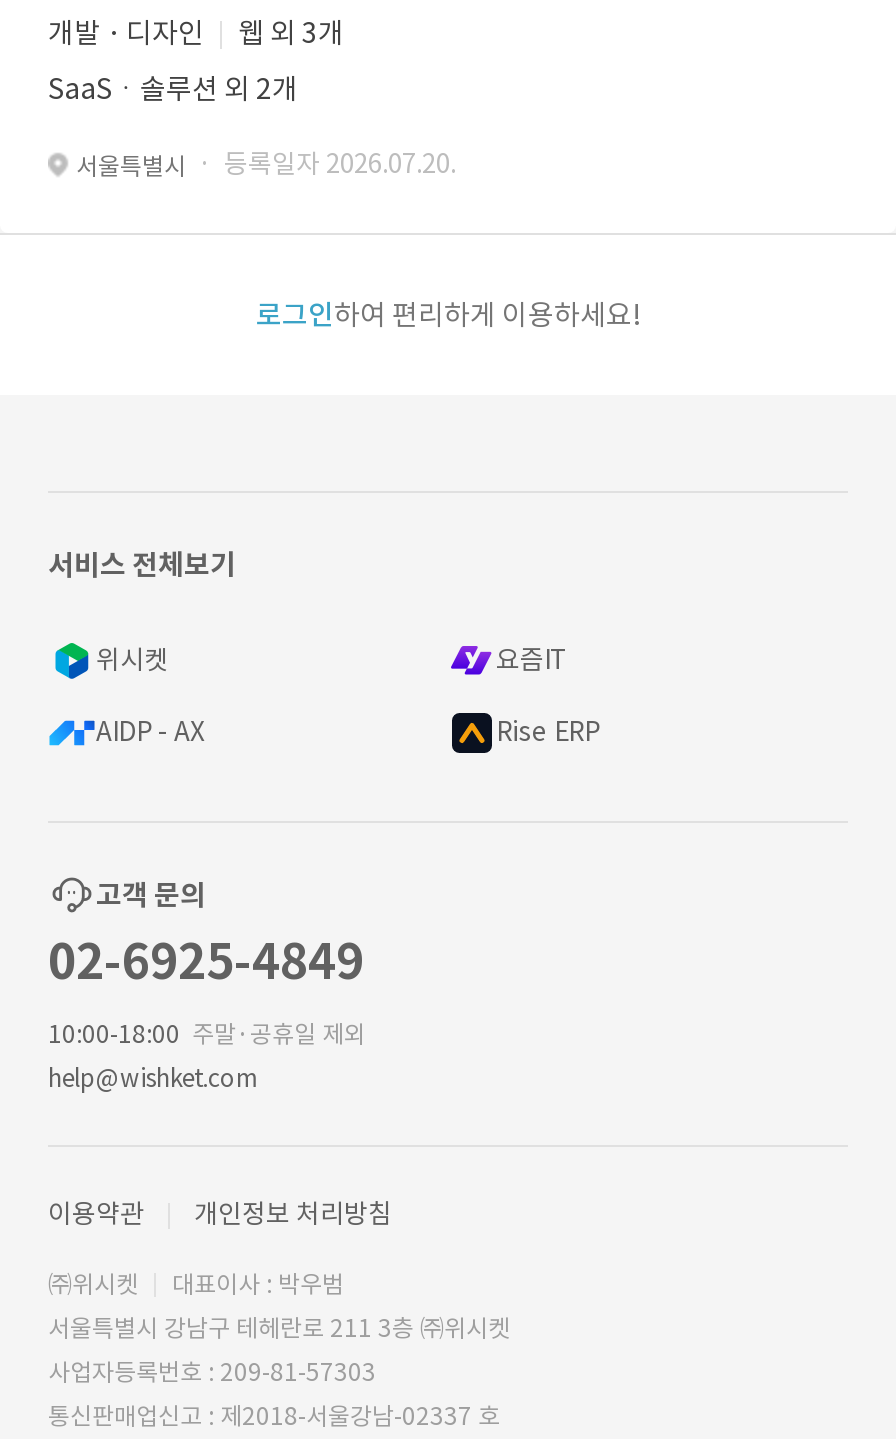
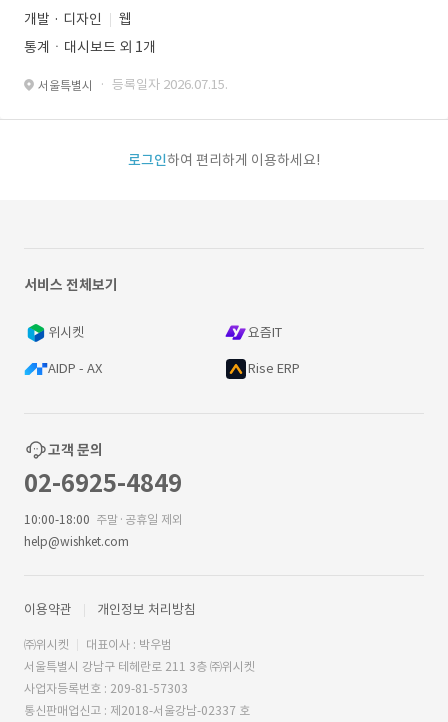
- 웹 외 3개
+ 웹

- SaaSㆍ솔루션 외 2개
+ 통계ㆍ대시보드 외 1개

- 서울특별시 · 등록일자 2026.07.20.
+ 서울특별시 · 등록일자 2026.07.15.
